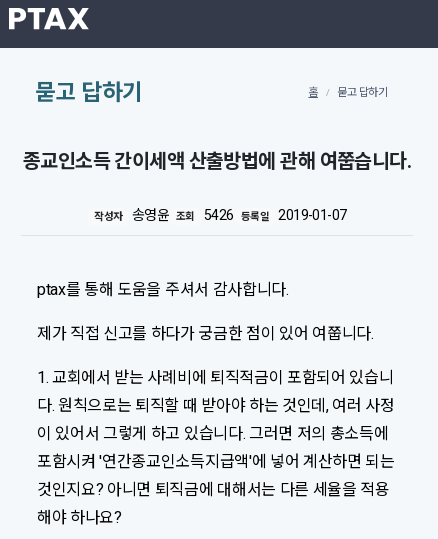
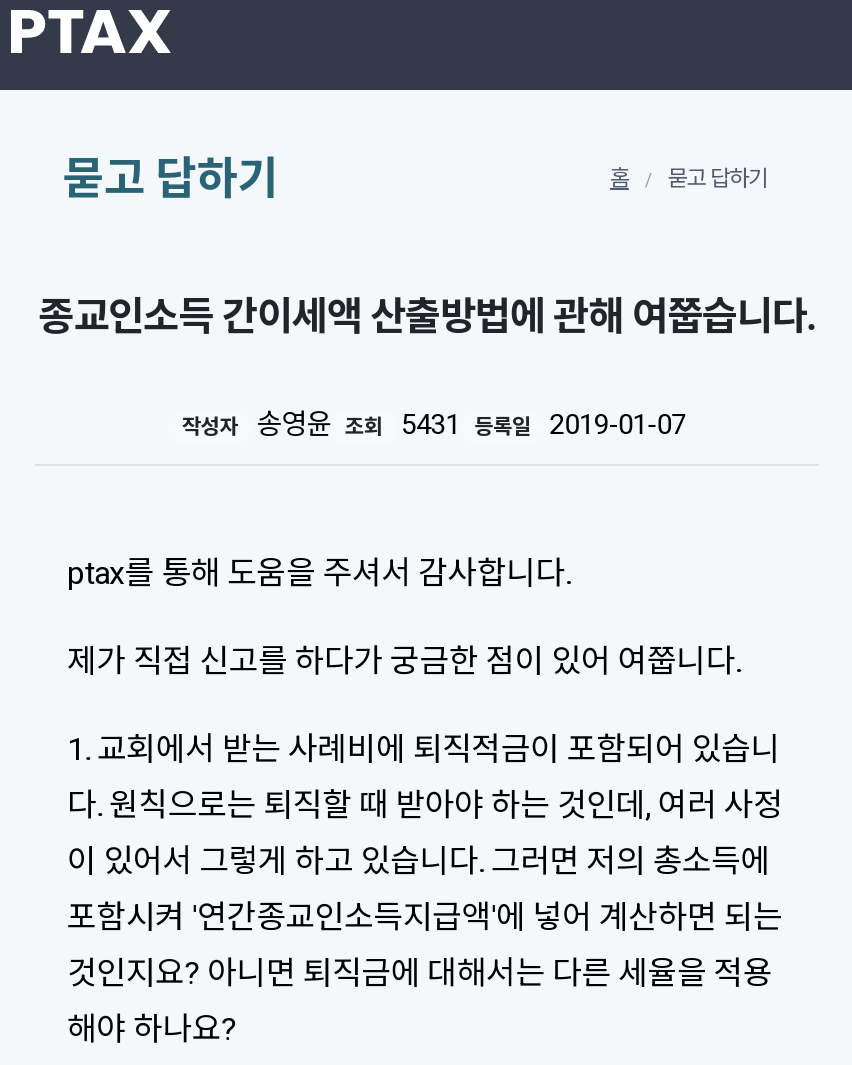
- 작성자 송영윤 조회 5426 등록일 2019-01-07
+ 작성자 송영윤 조회 5431 등록일 2019-01-07
